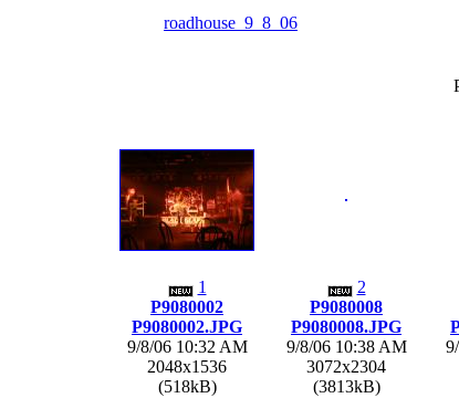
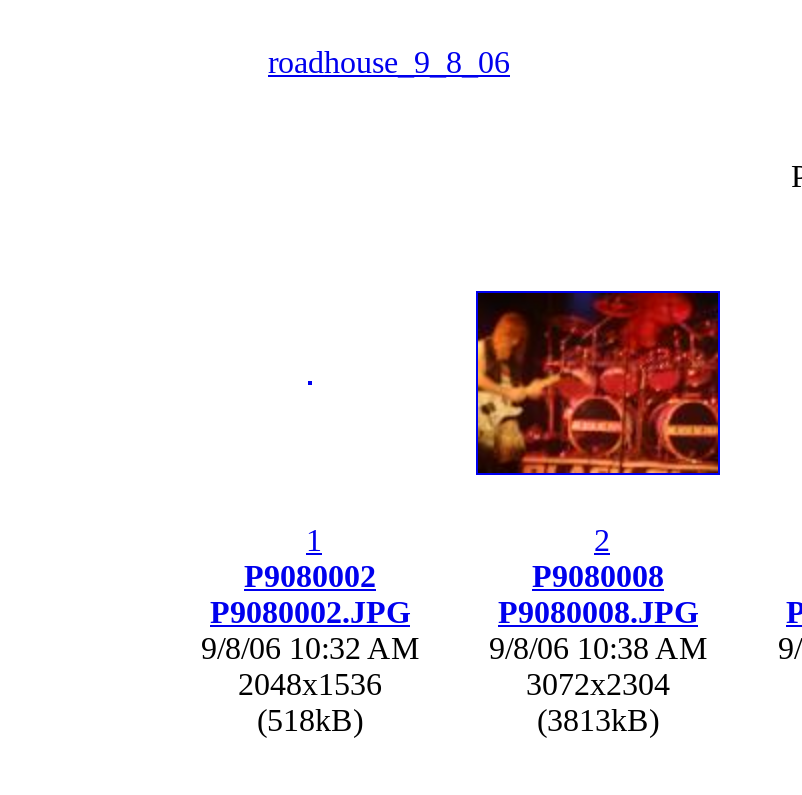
+ [image]

- [image]
